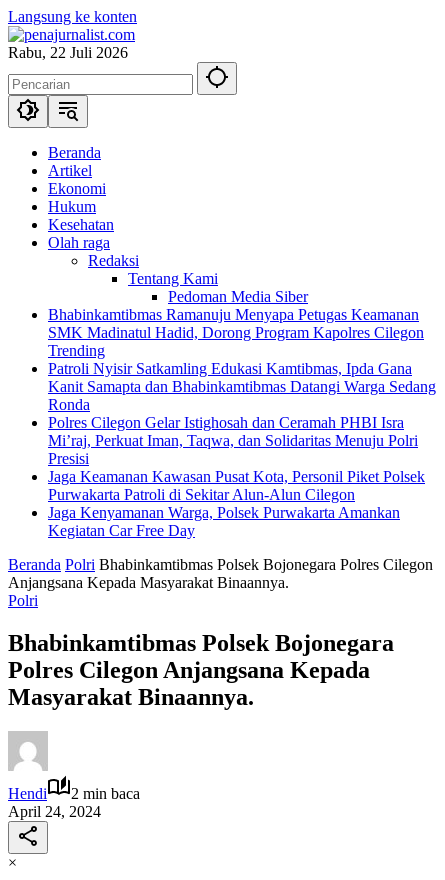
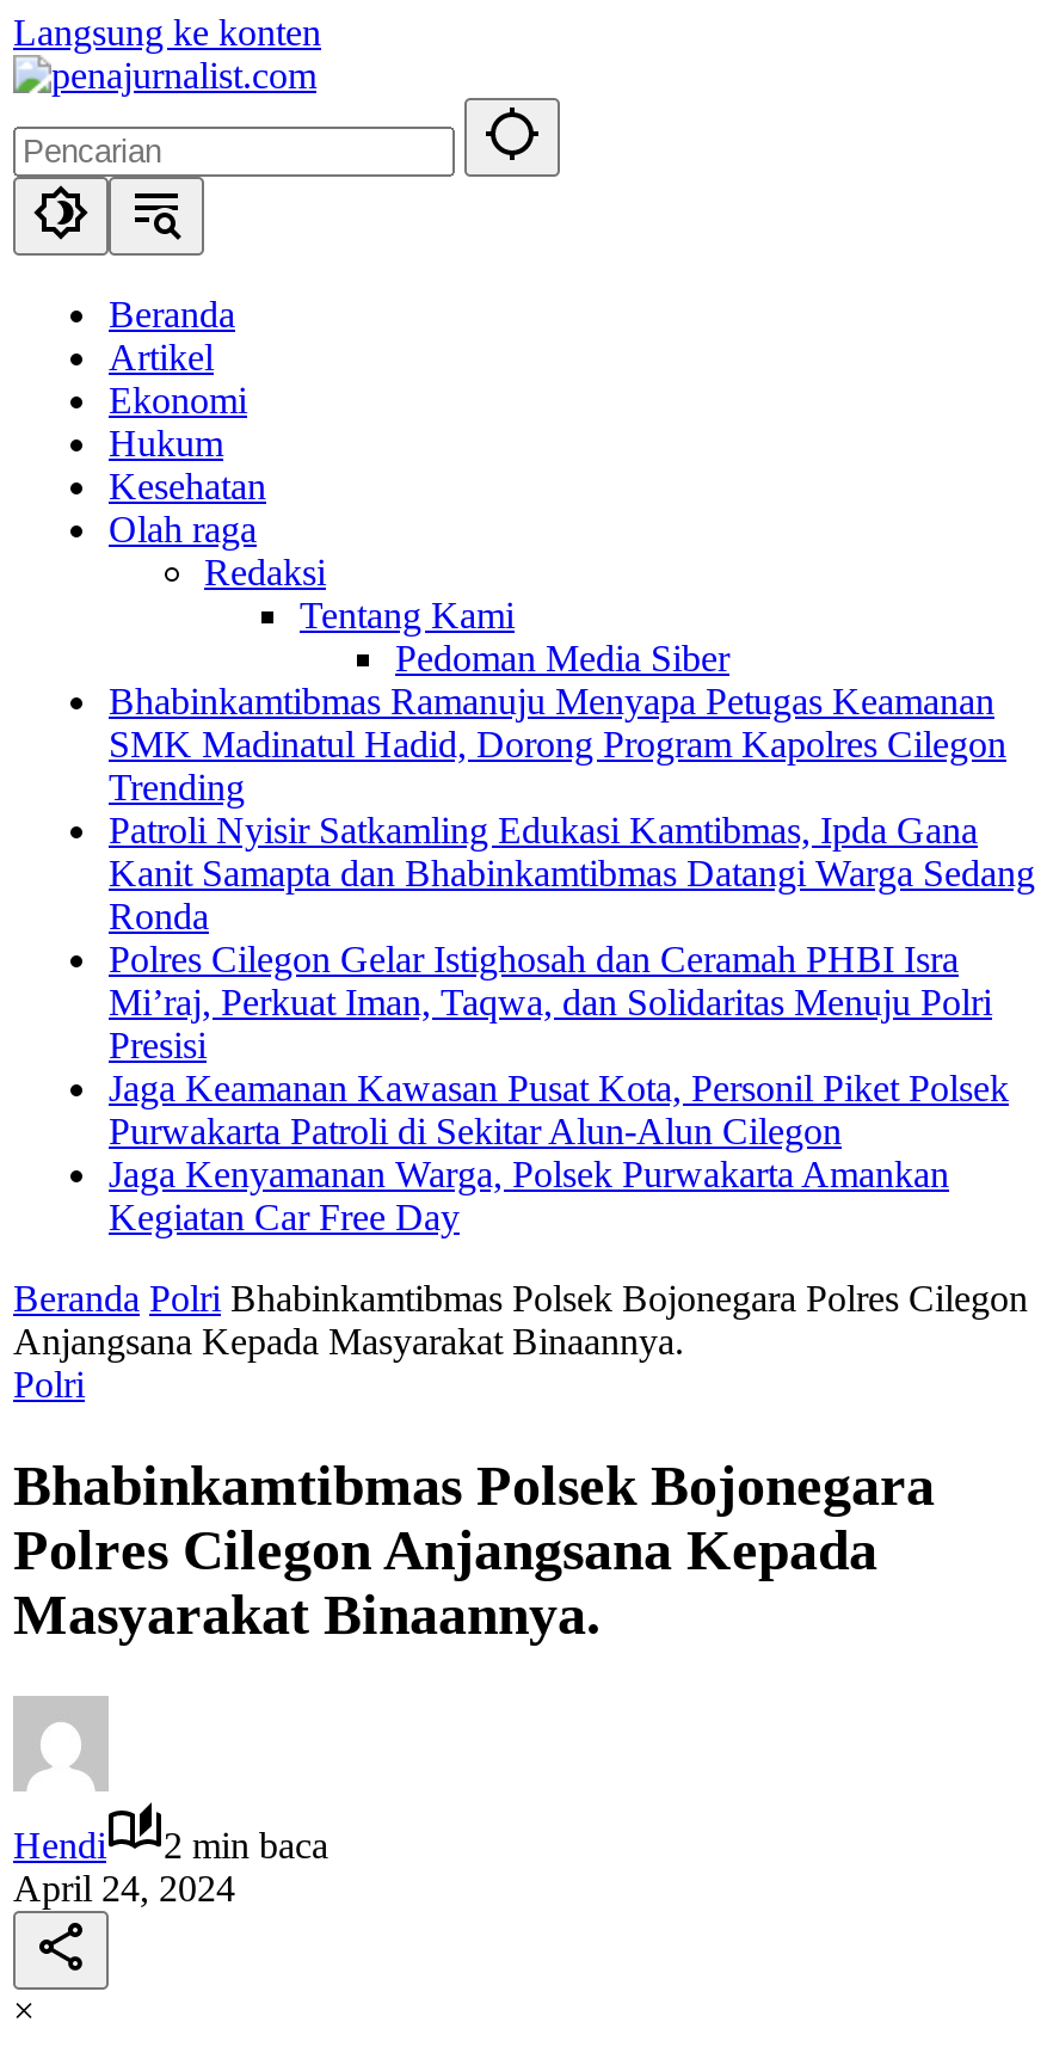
- Rabu, 22 Juli 2026
